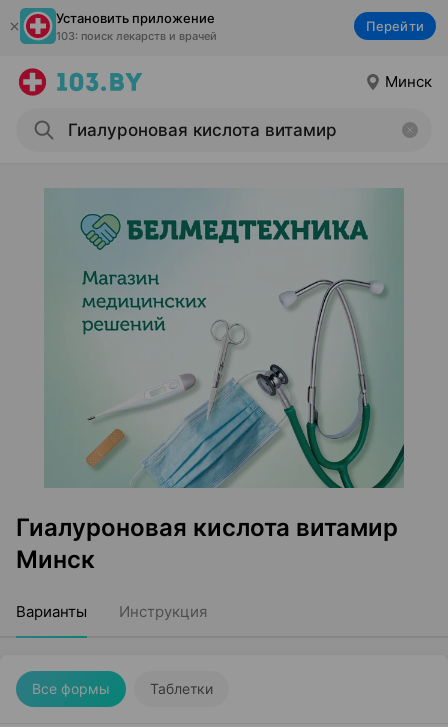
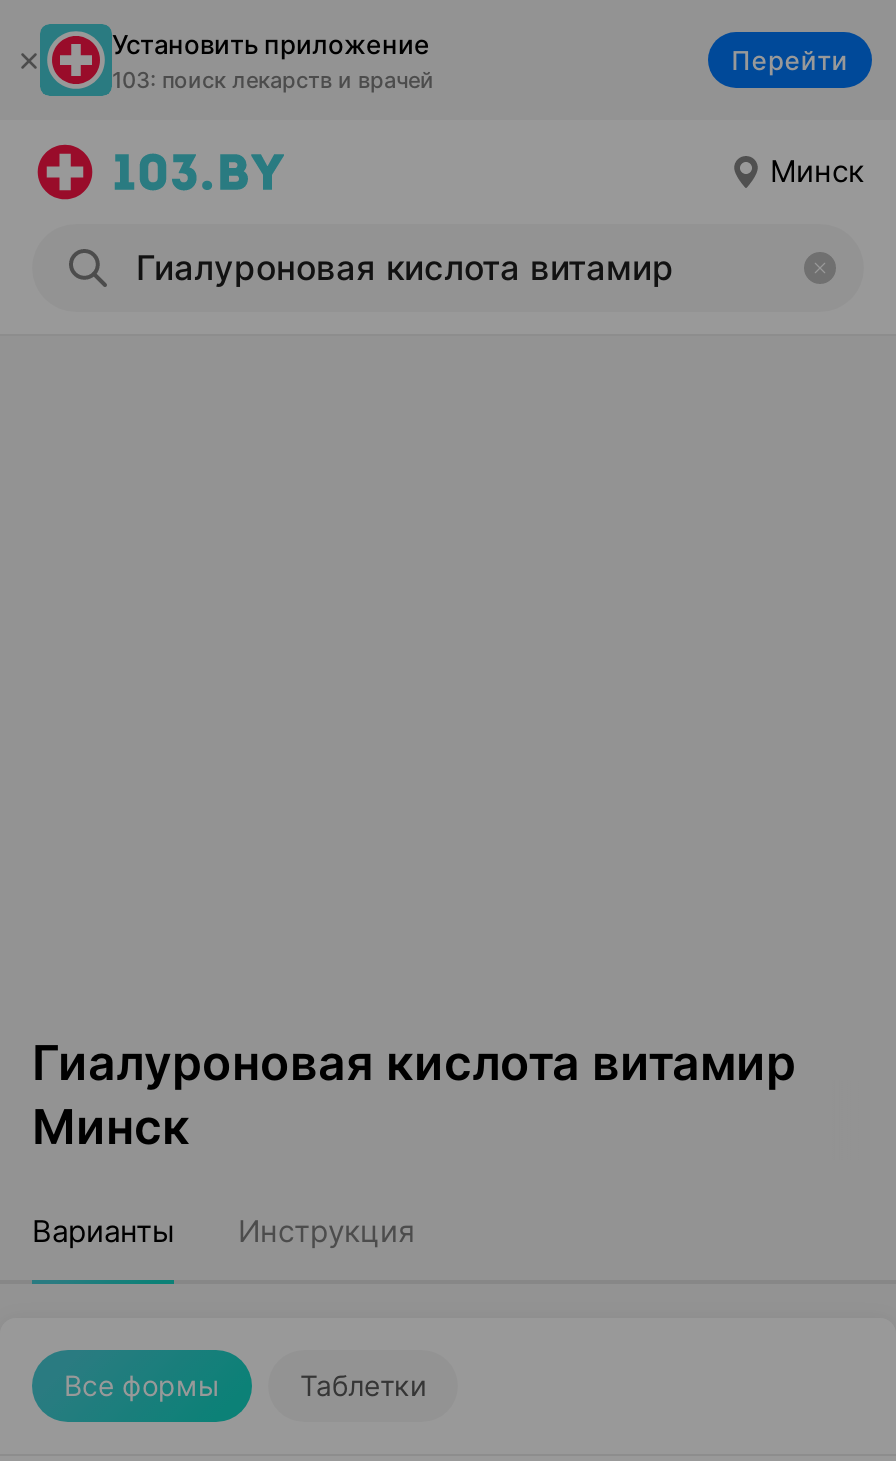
- [image]
